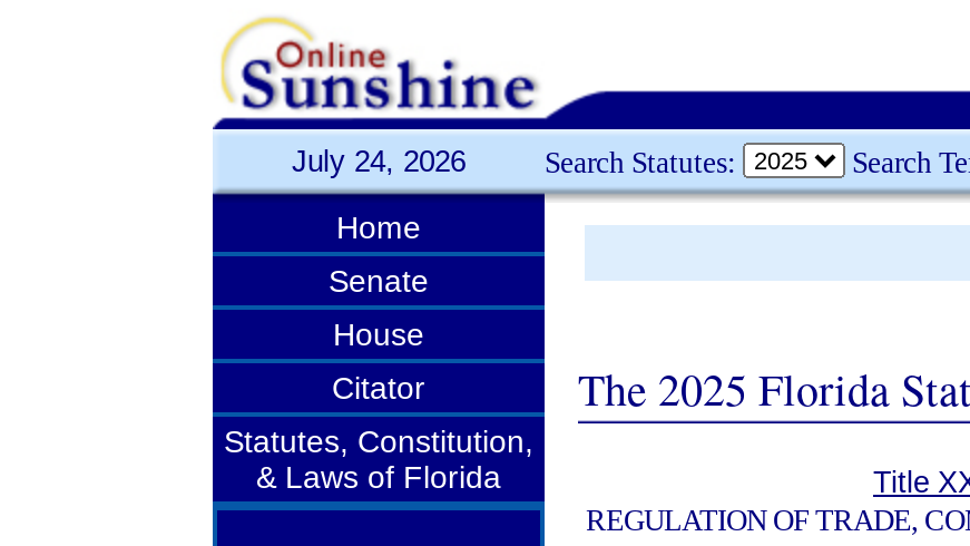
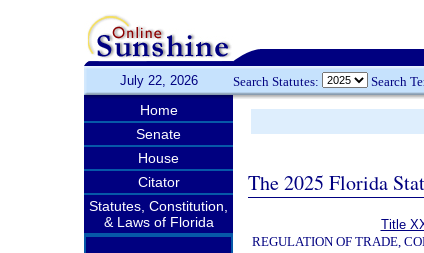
- July 24, 2026
+ July 22, 2026
